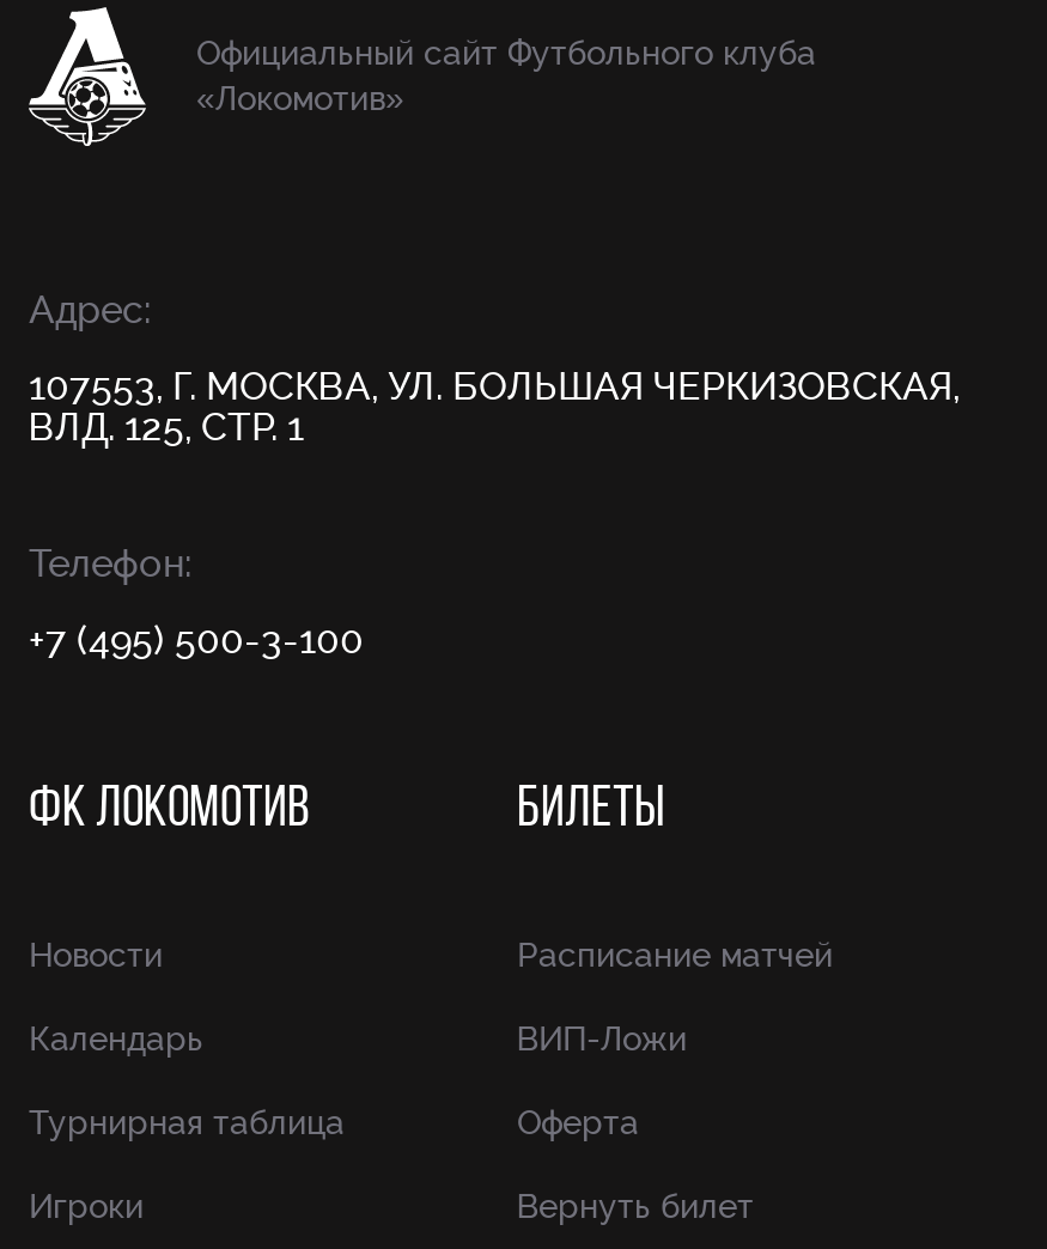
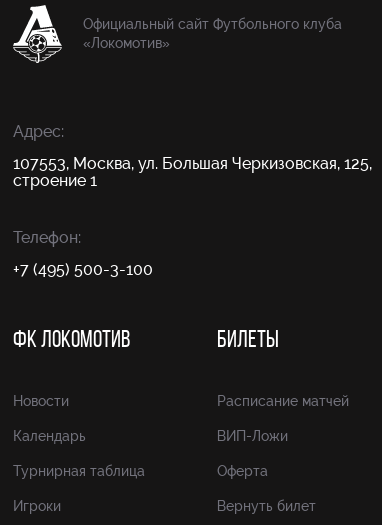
- 107553, Г. МОСКВА, УЛ. БОЛЬШАЯ ЧЕРКИЗОВСКАЯ,
- ВЛД. 125, СТР. 1
+ 107553, Москва, ул. Большая Черкизовская, 125,
+ строение 1
